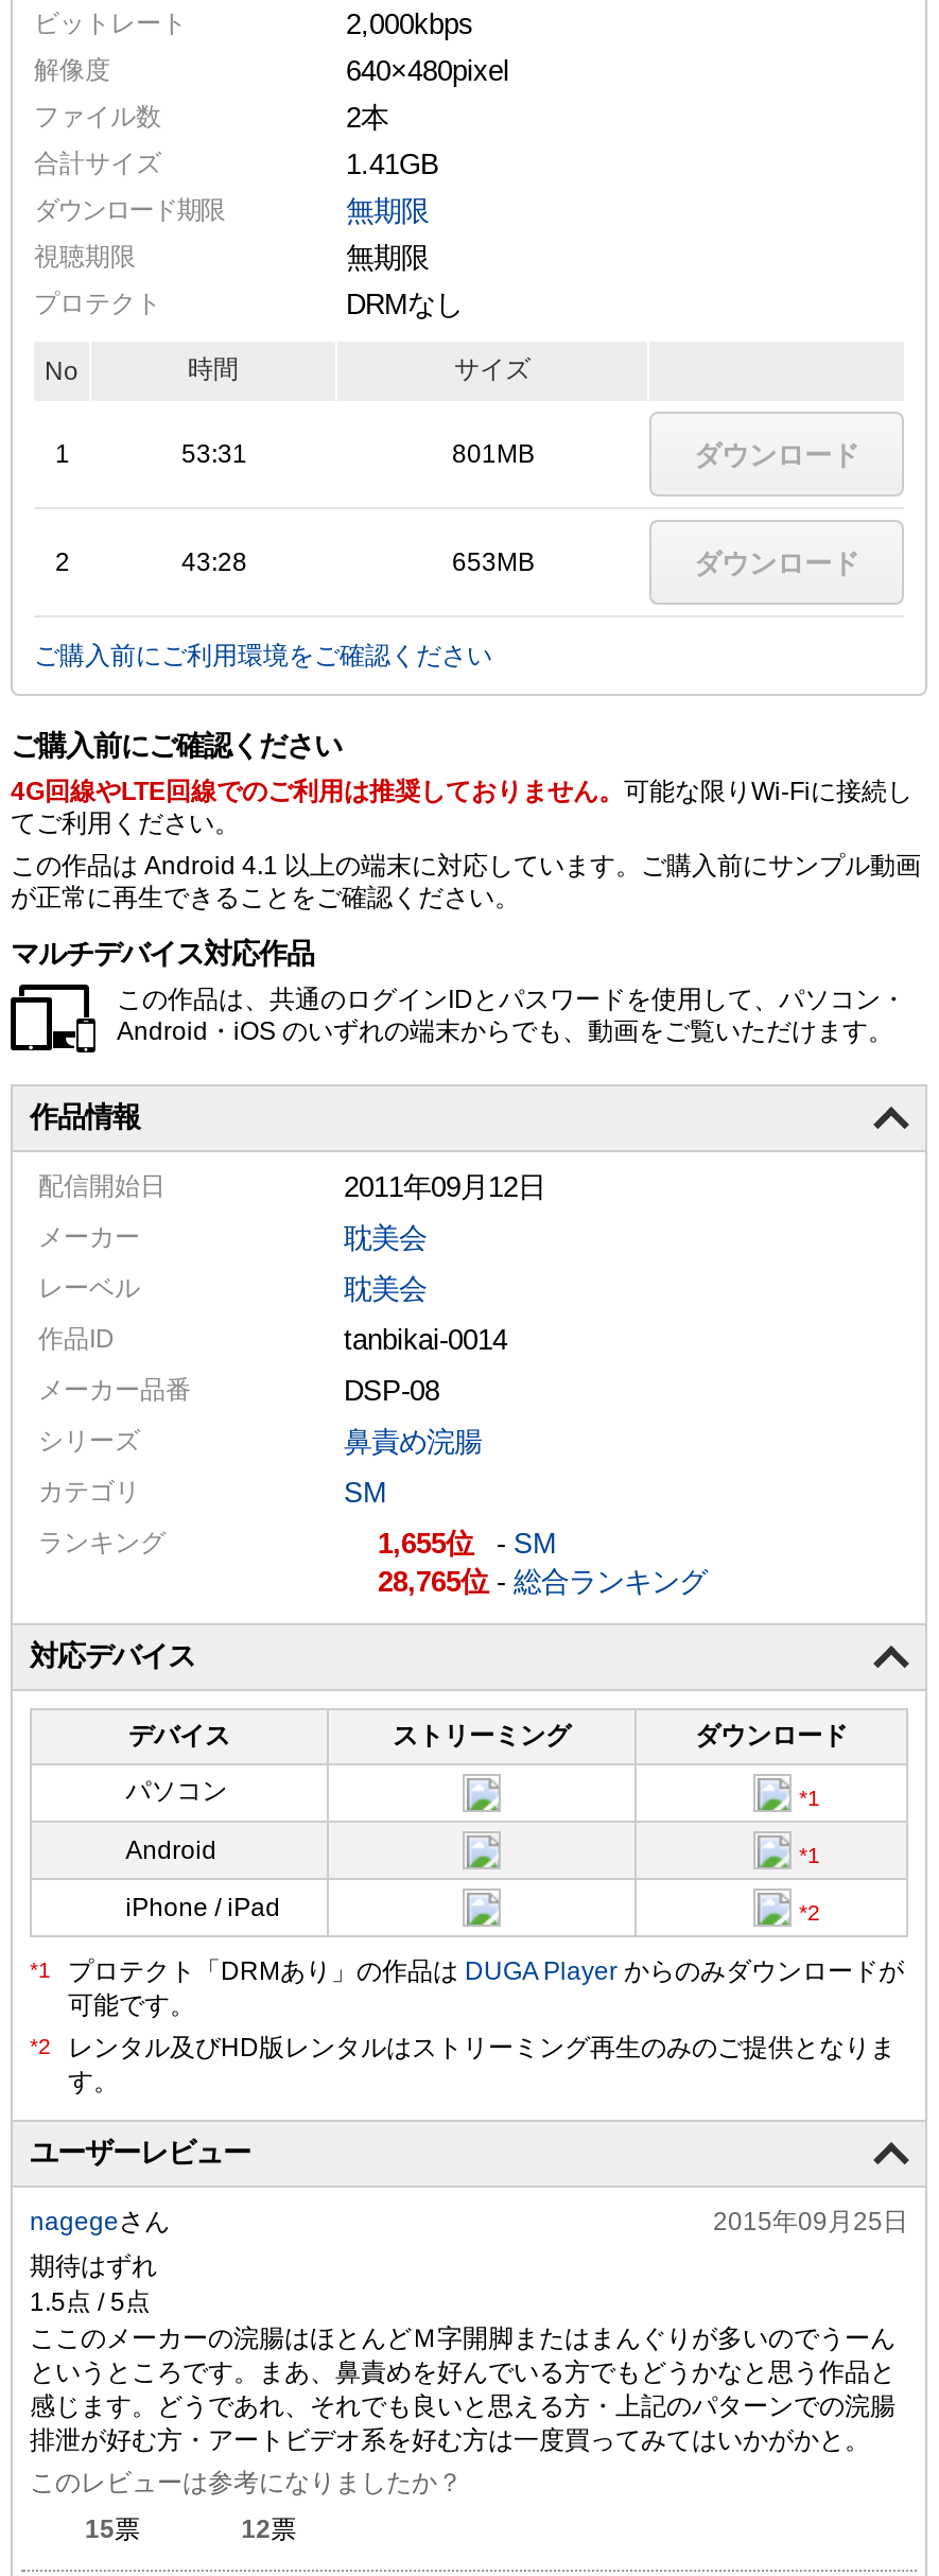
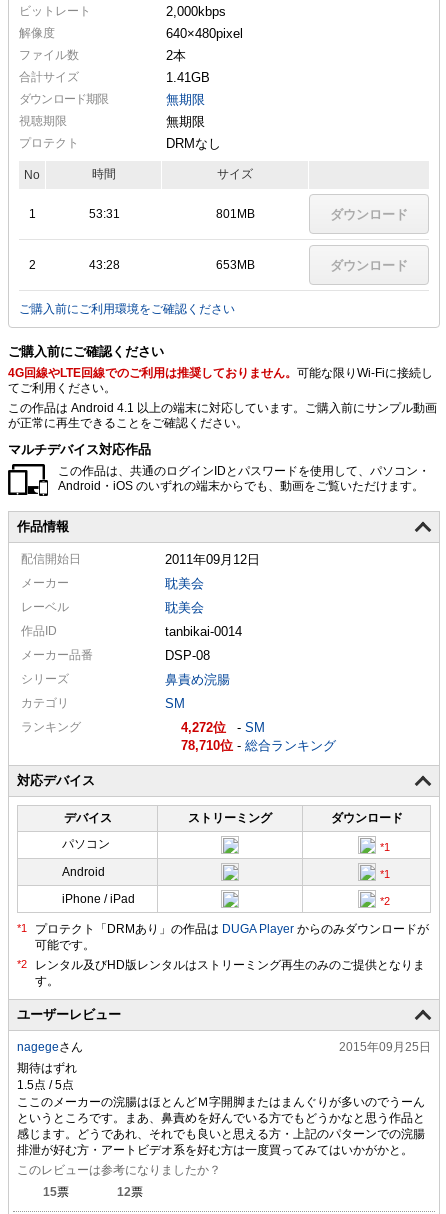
- 1,655 - SM
+ 4,272 - SM

- 28,765 -総合ランキング
+ 78,710 -総合ランキング
